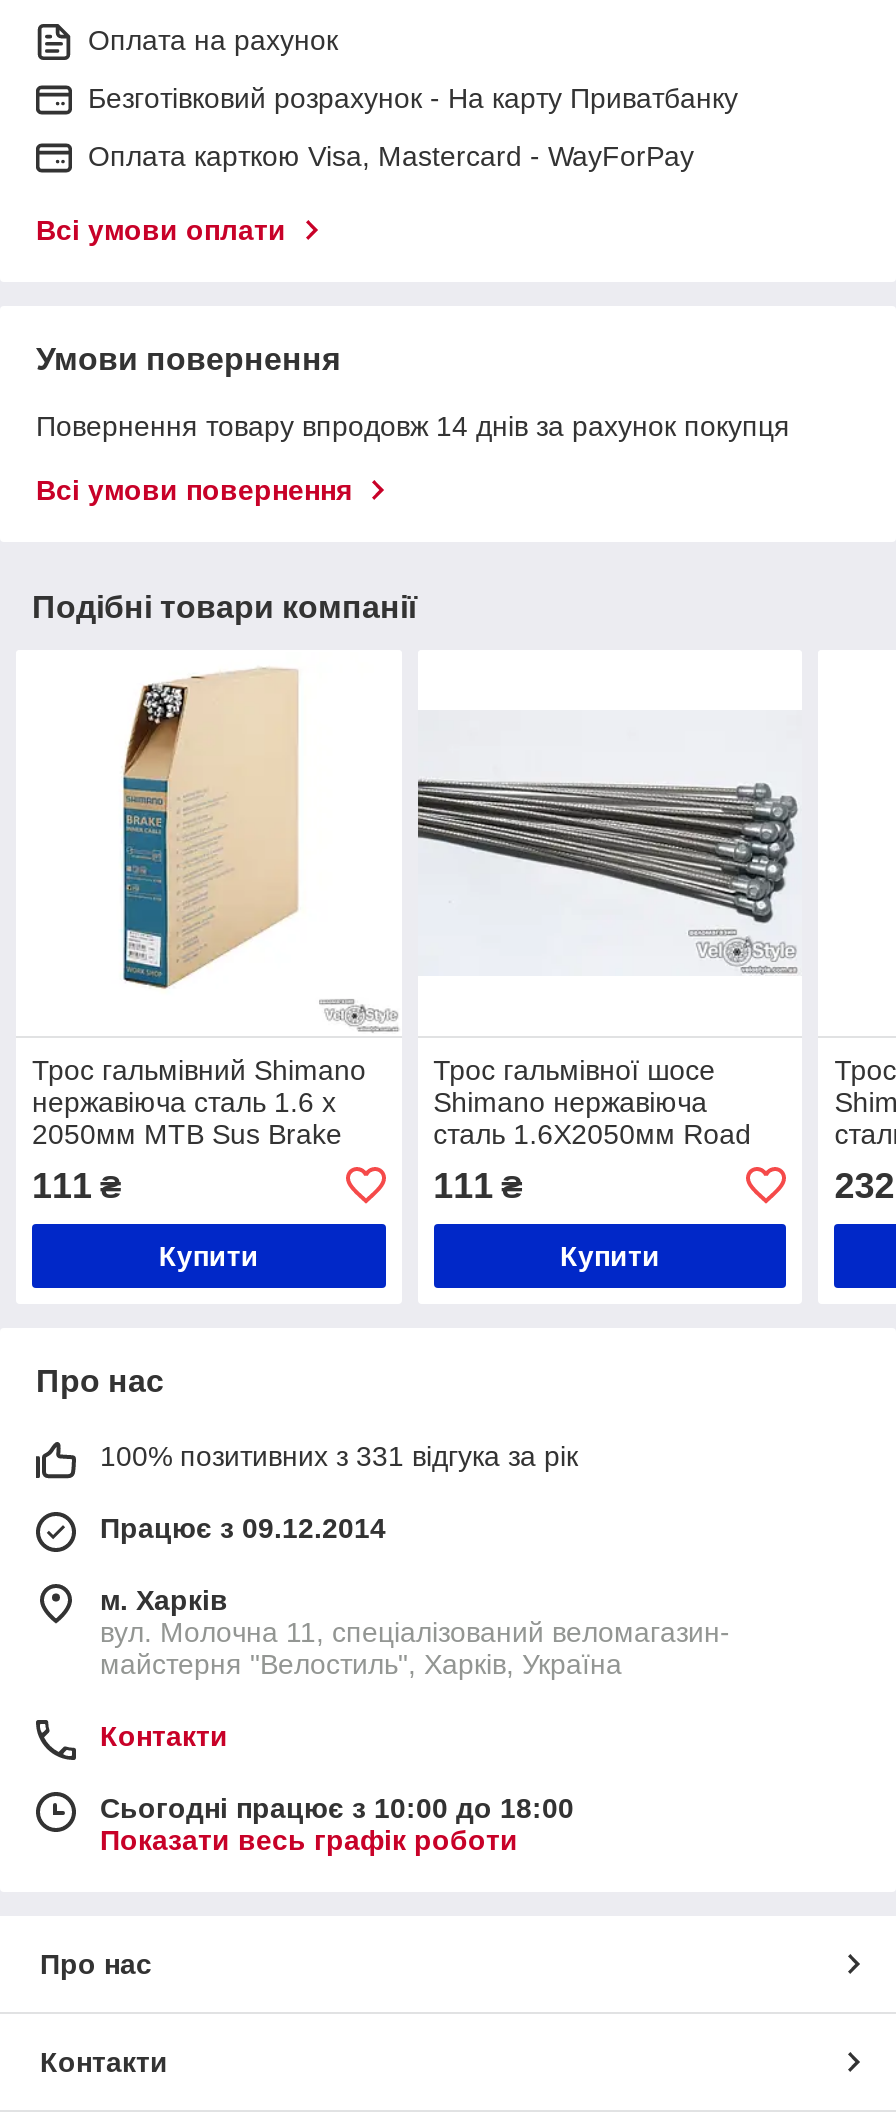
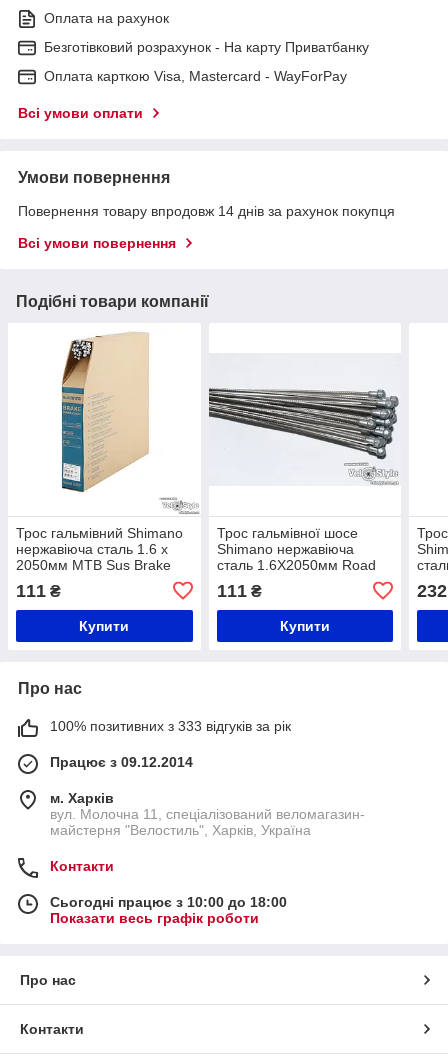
- 100% позитивних з 331 відгука за рік
+ 100% позитивних з 333 відгуків за рік
